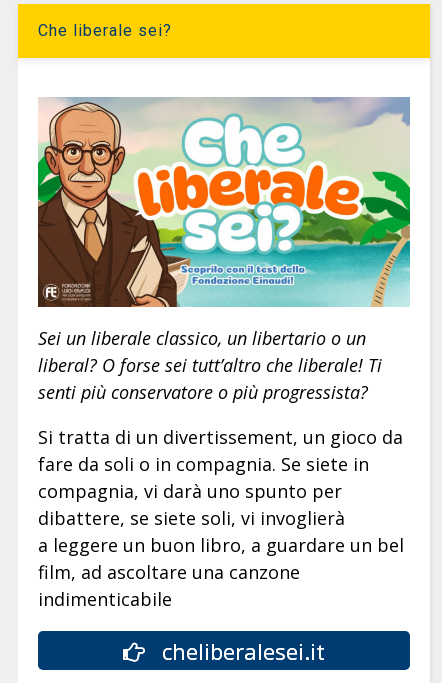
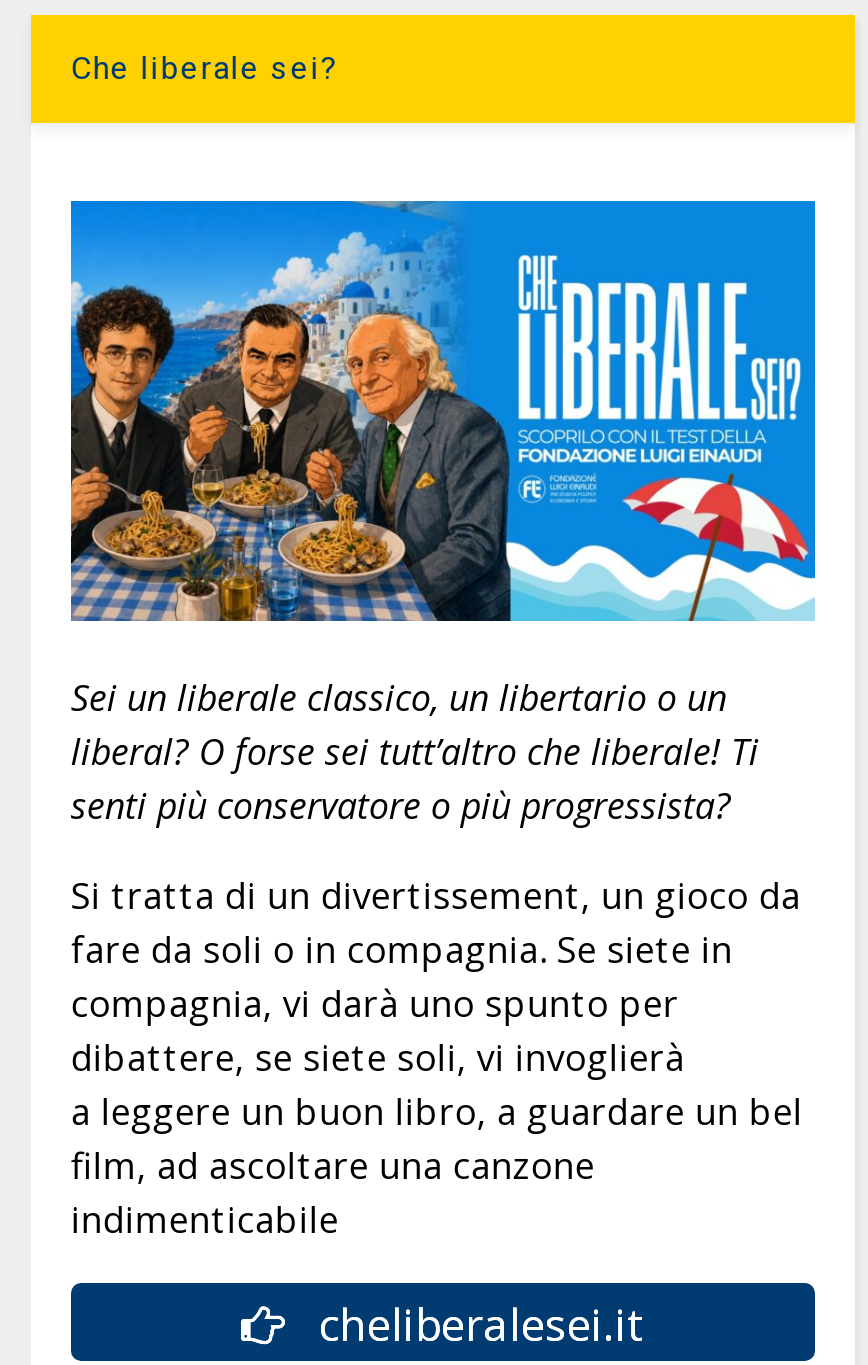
- [image]
+ [image]
